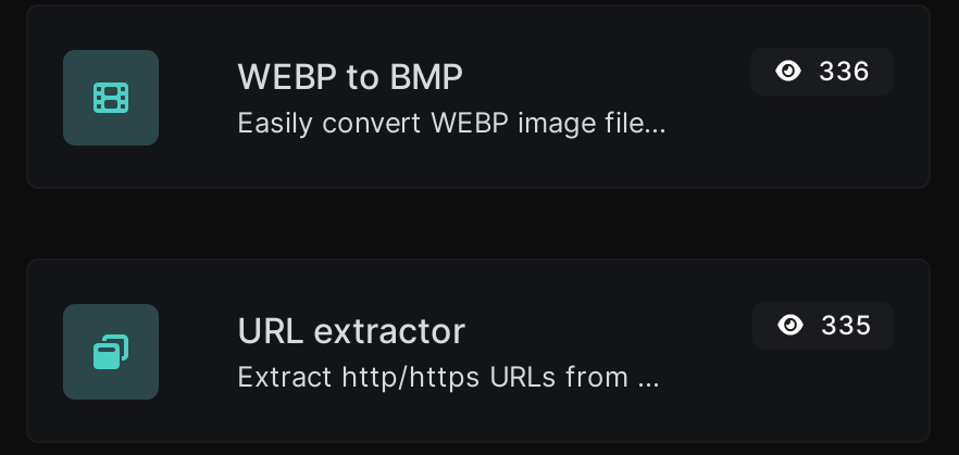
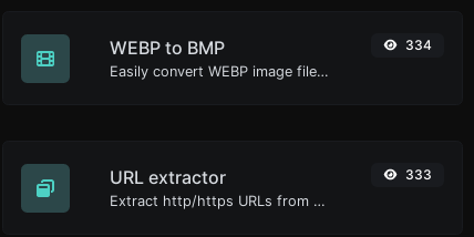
- 336
+ 334

- 335
+ 333
